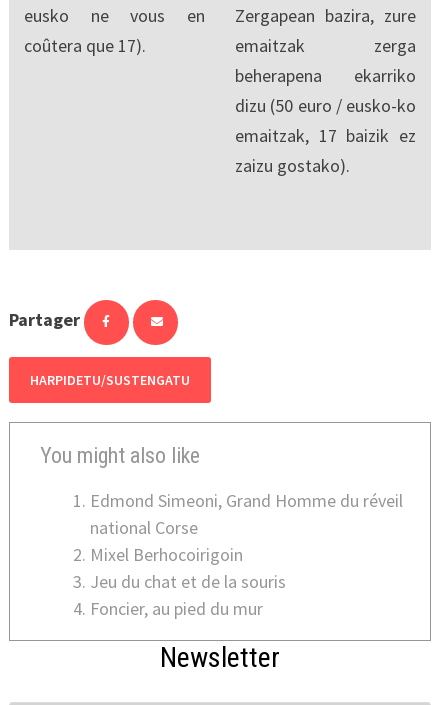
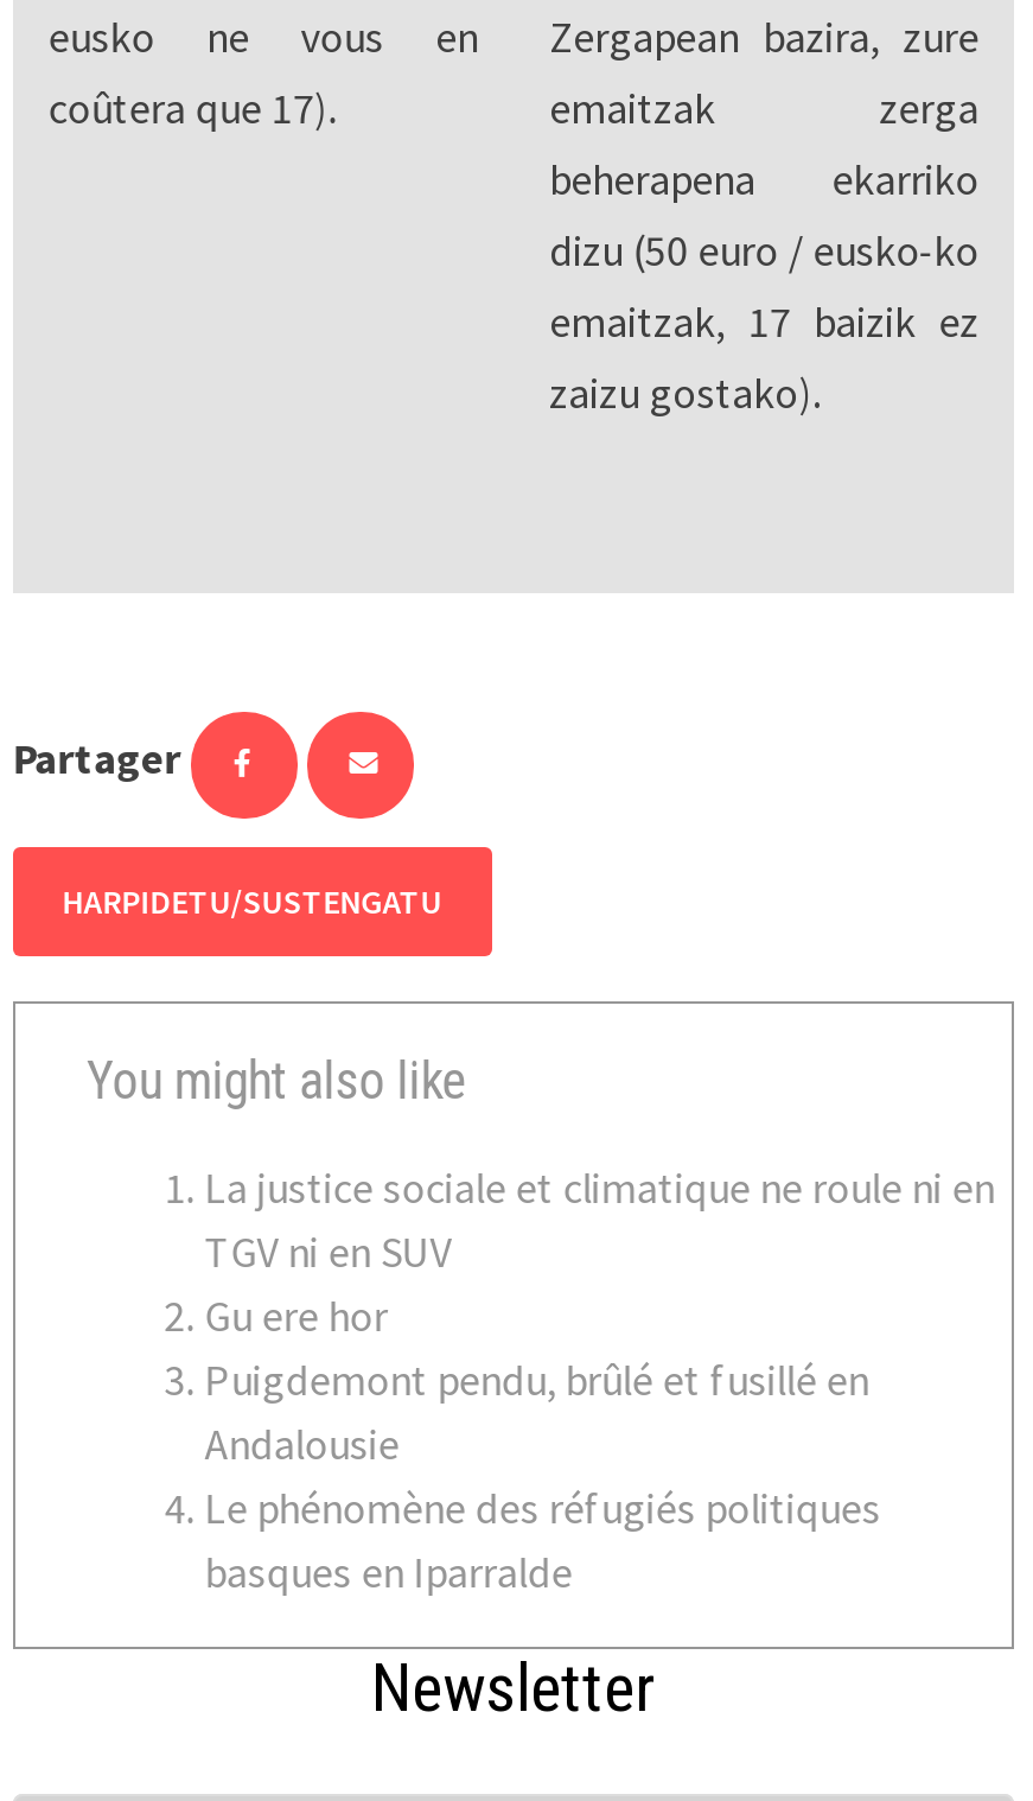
- Edmond Simeoni, Grand Homme du réveil
- national Corse
- Mixel Berhocoirigoin
- Jeu du chat et de la souris
- Foncier, au pied du mur
+ La justice sociale et climatique ne roule ni en
+ TGV ni en SUV
+ Gu ere hor
+ Puigdemont pendu, brûlé et fusillé en
+ Andalousie
+ Le phénomène des réfugiés politiques
+ basques en Iparralde
